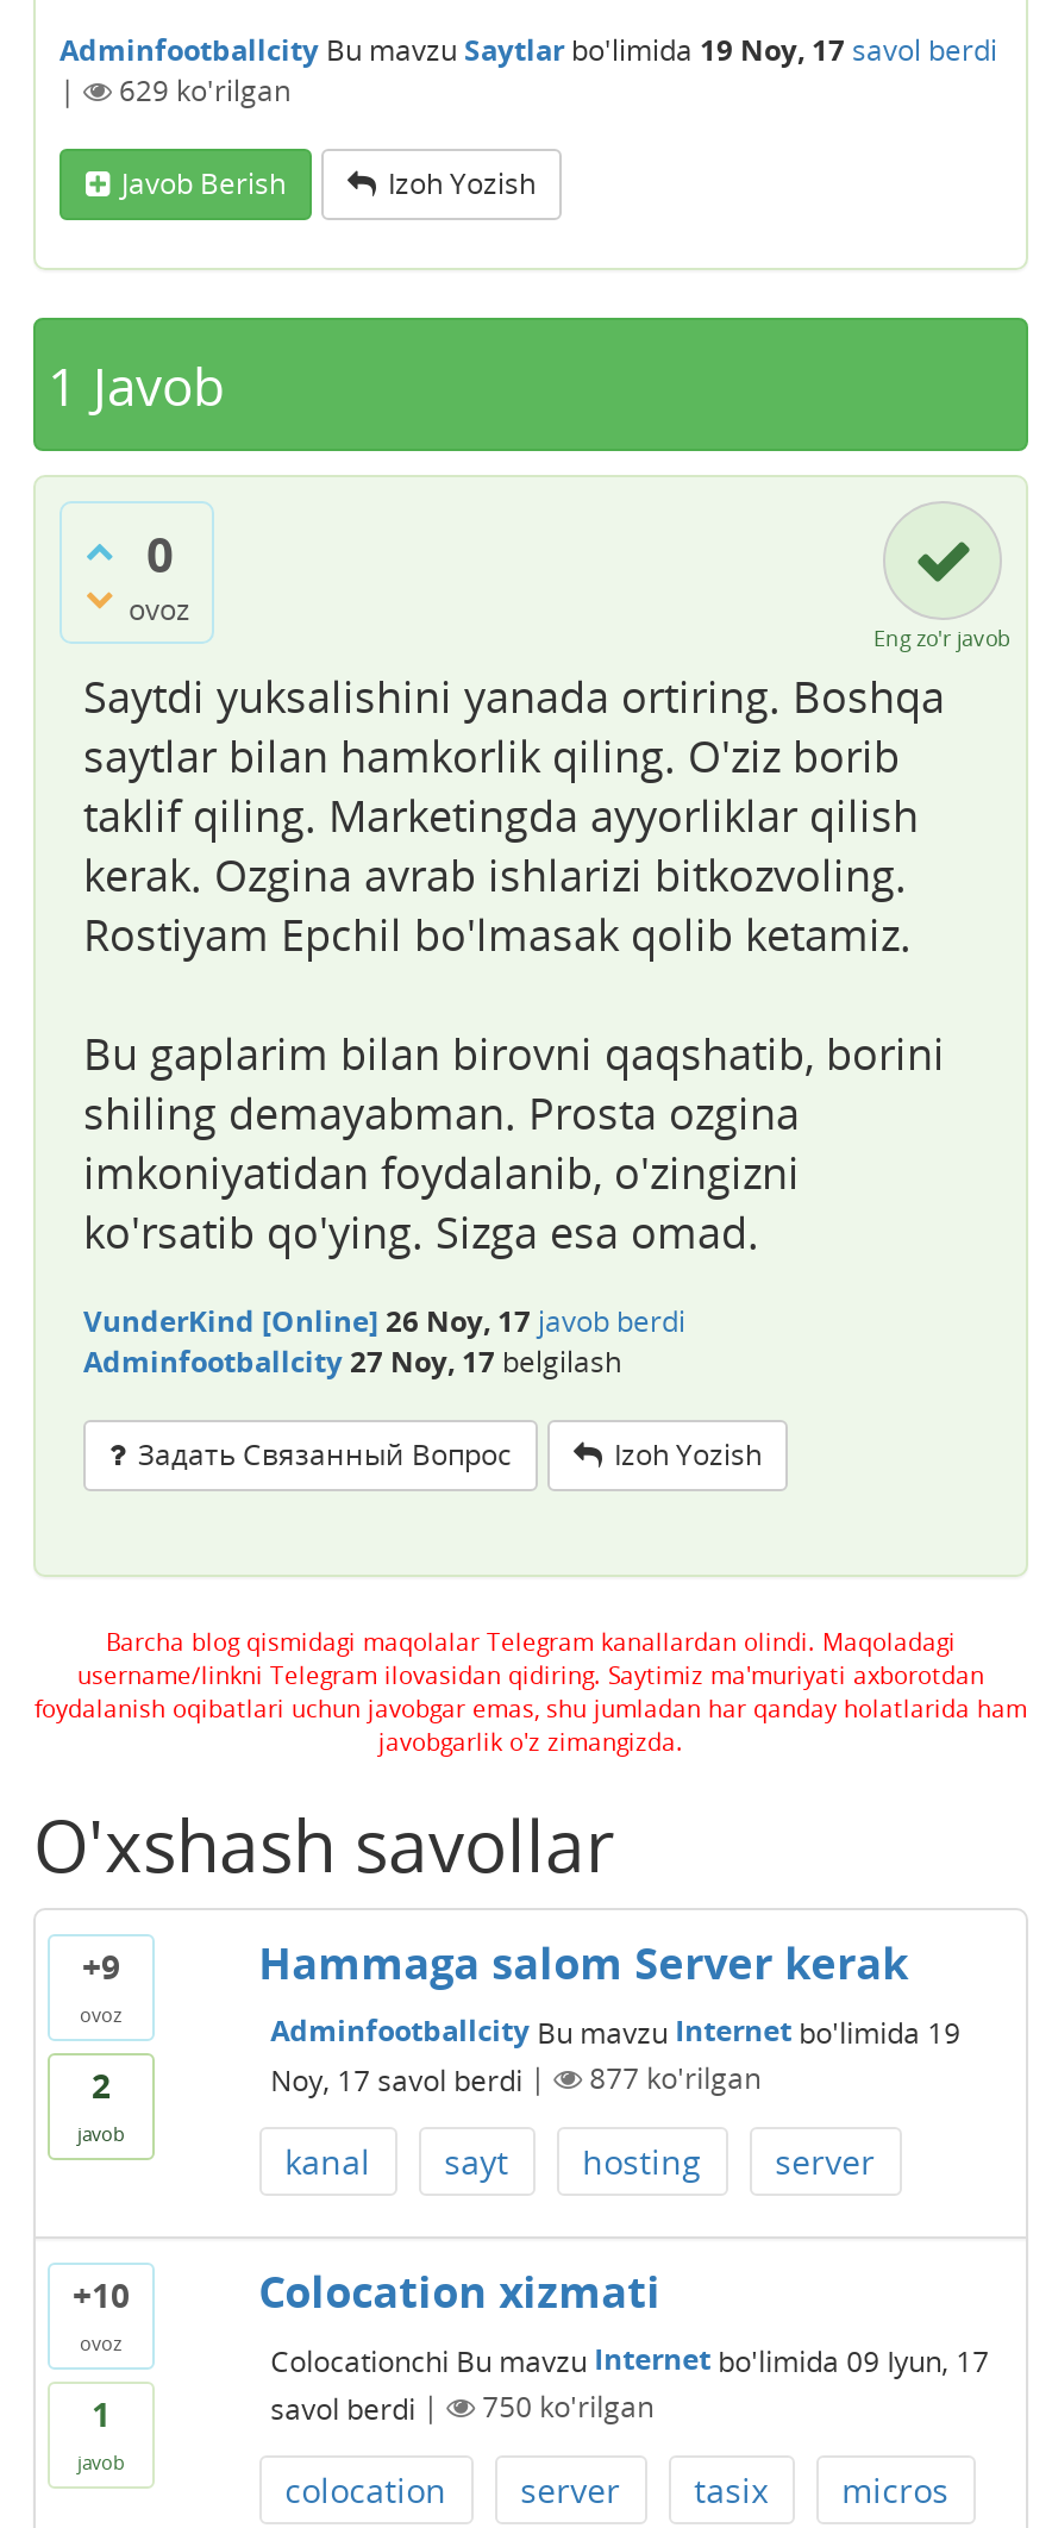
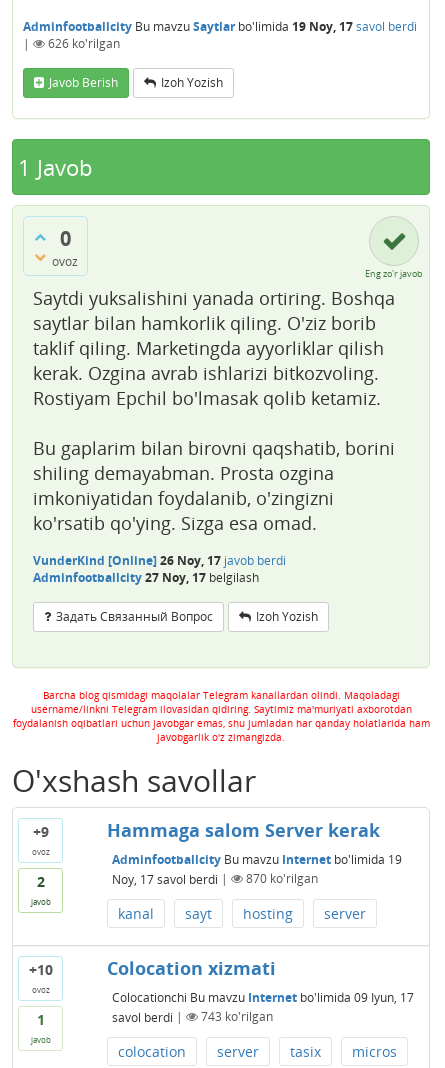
- 629 ko'rilgan
+ 626 ko'rilgan

- 877 ko'rilgan
+ 870 ko'rilgan

- 750 ko'rilgan
+ 743 ko'rilgan
